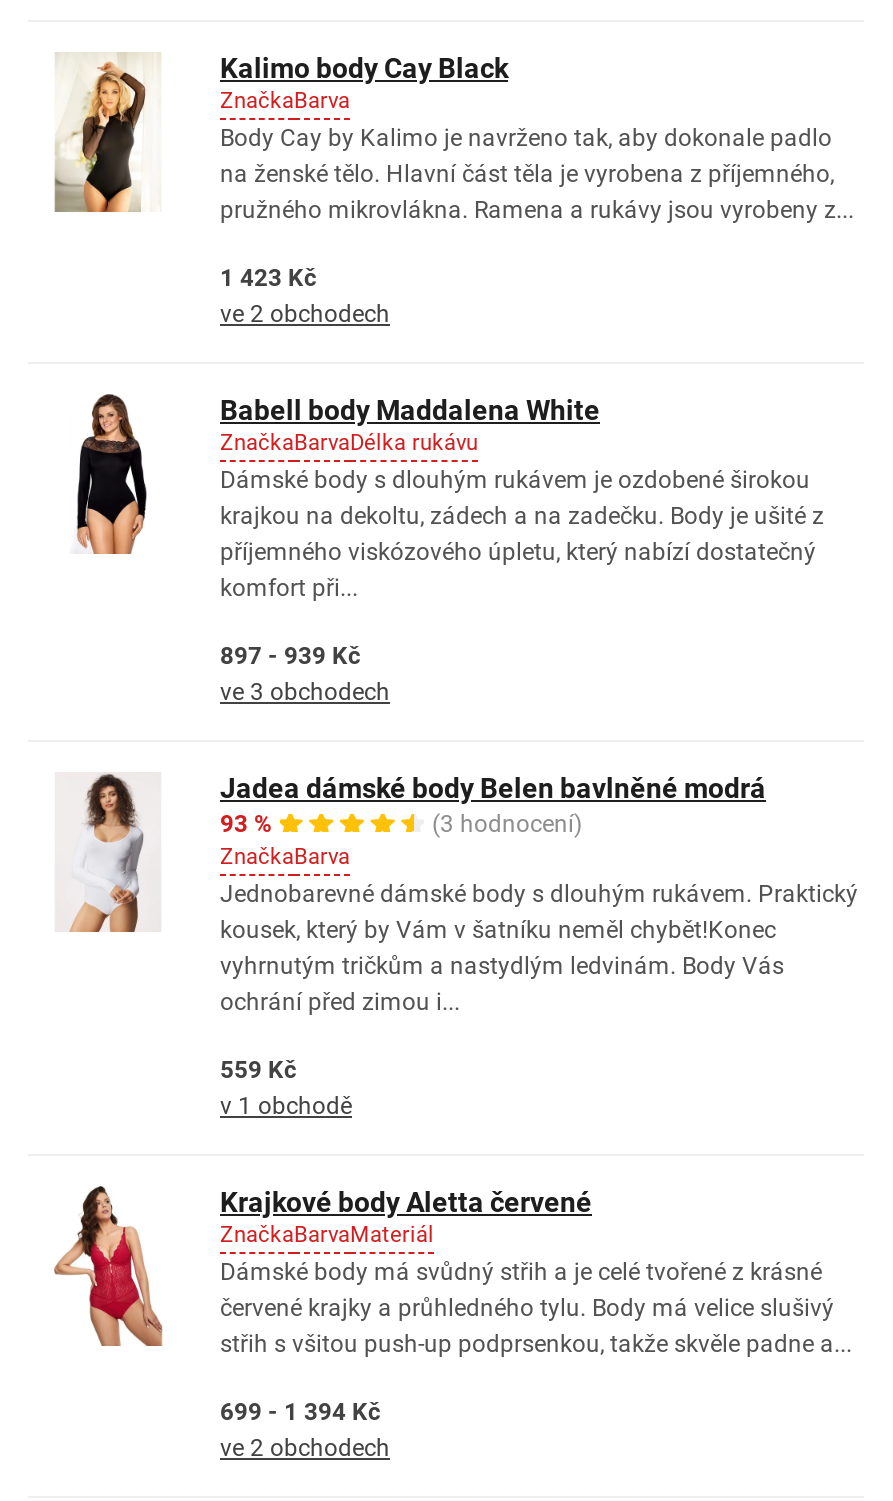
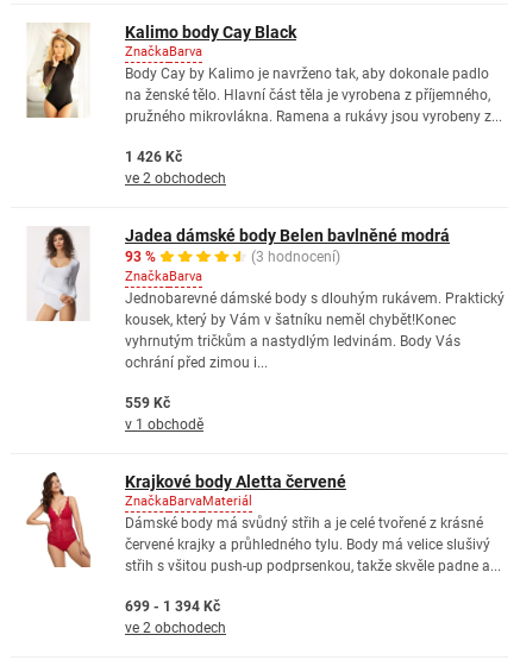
- 1 423 Kč
+ 1 426 Kč

- [image]
- Babell body Maddalena White
- ZnačkaBarvaDélka rukávu
- Dámské body s dlouhým rukávem je ozdobené širokou
- krajkou na dekoltu, zádech a na zadečku. Body je ušité z
- příjemného viskózového úpletu, který nabízí dostatečný
- komfort při...
- 897 - 939 Kč
- ve 3 obchodech
